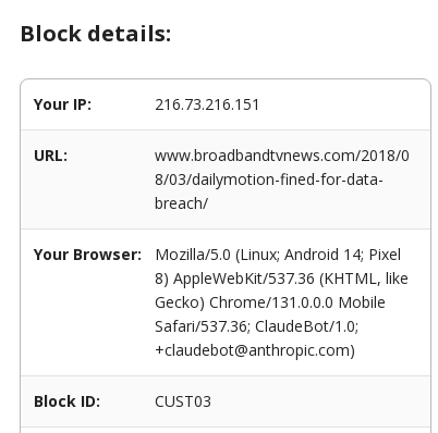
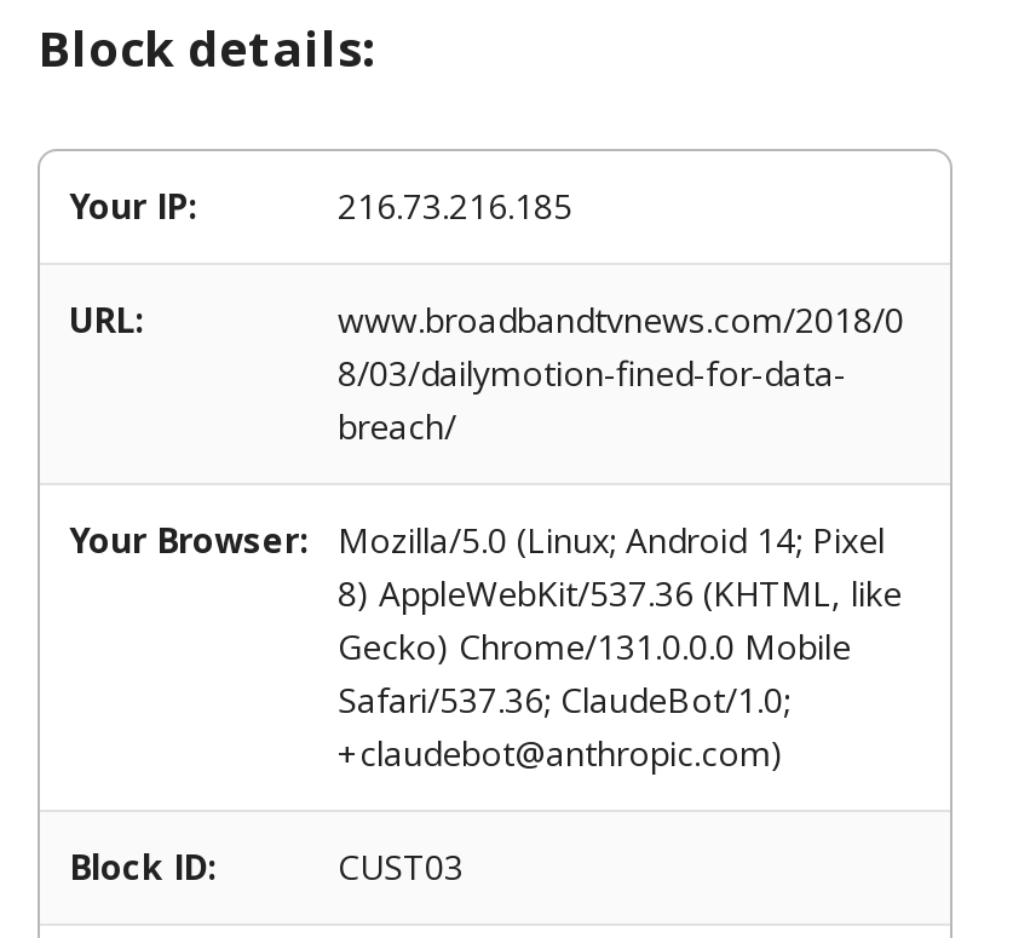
- 216.73.216.151
+ 216.73.216.185
